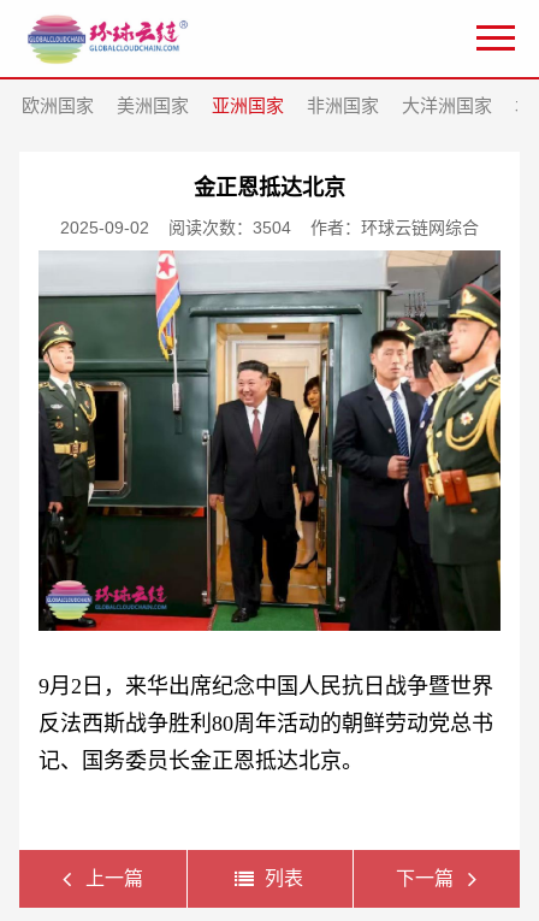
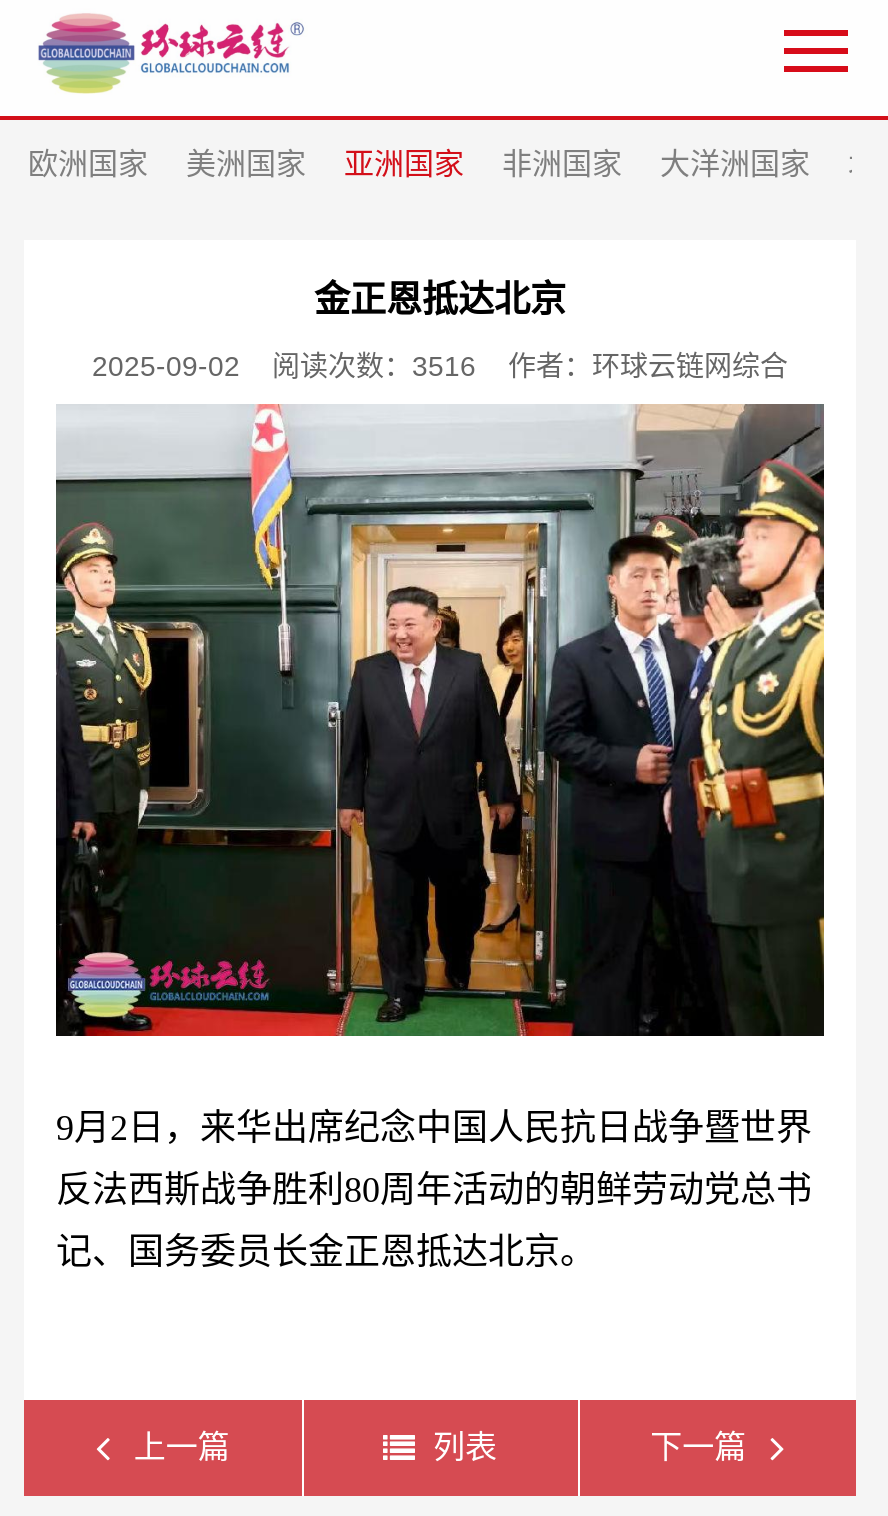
- 2025-09-02 阅读次数：3504 作者：环球云链网综合
+ 2025-09-02 阅读次数：3516 作者：环球云链网综合
